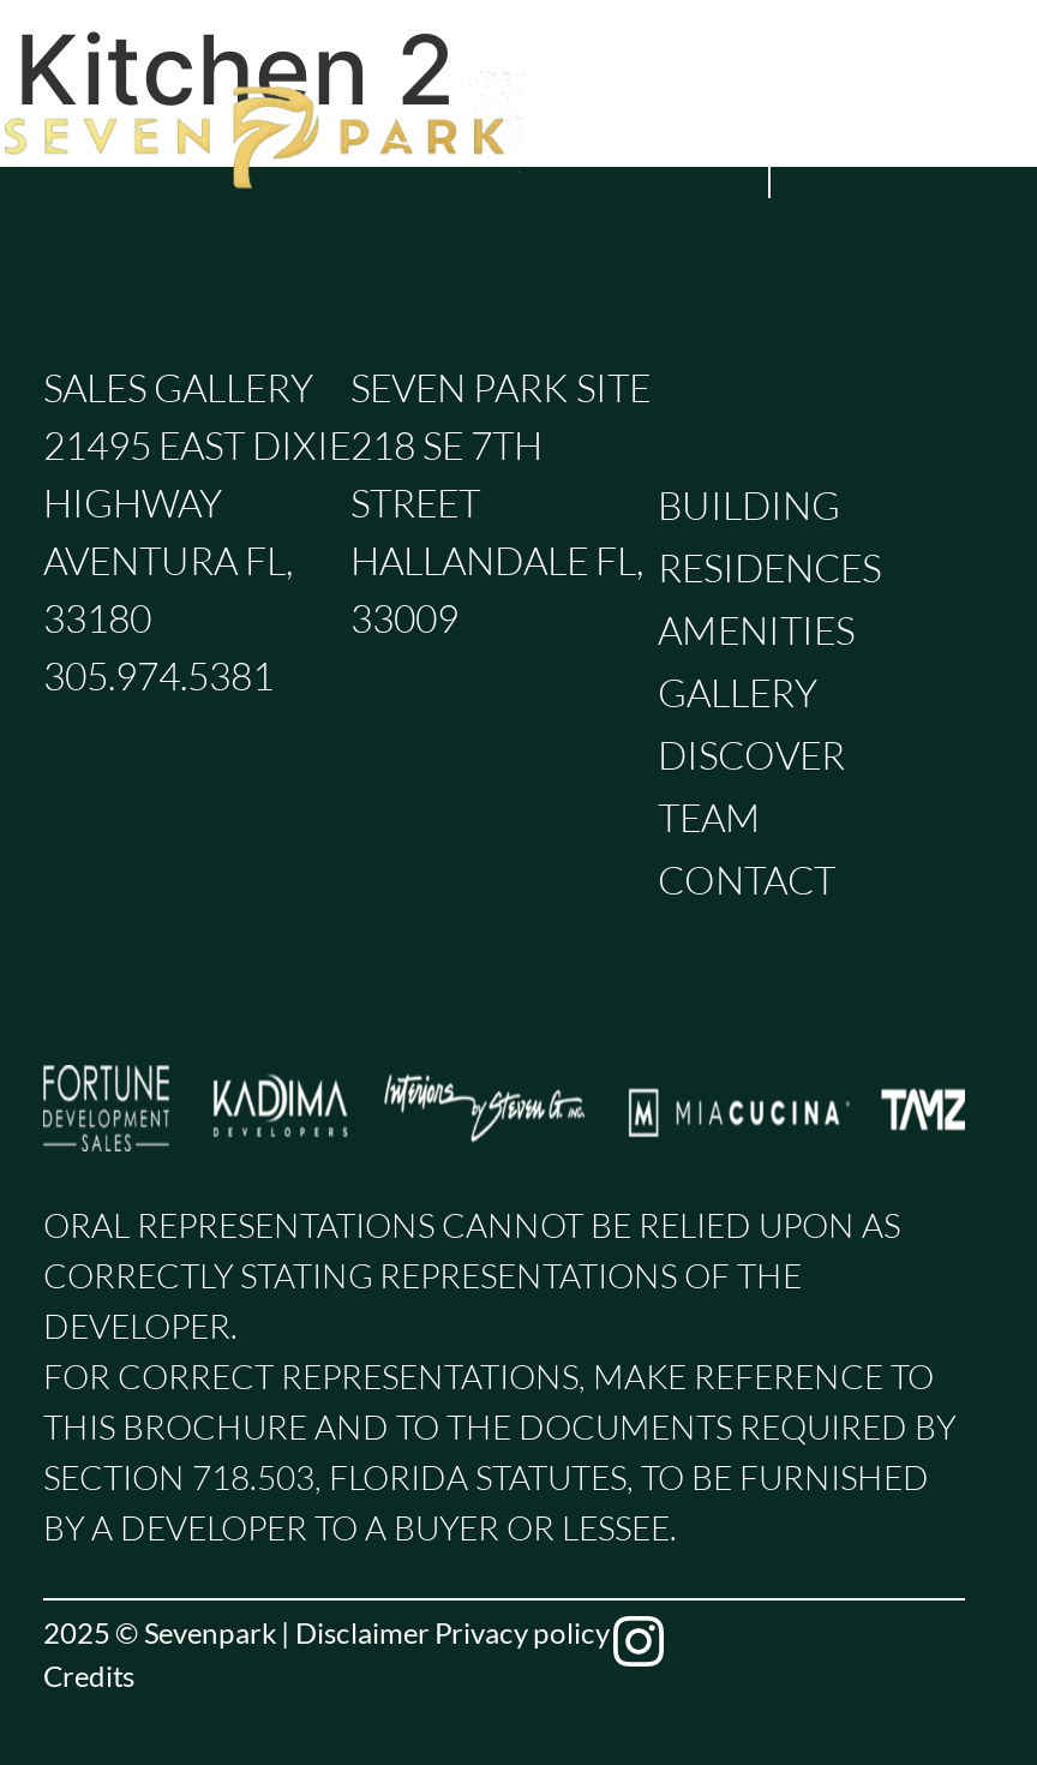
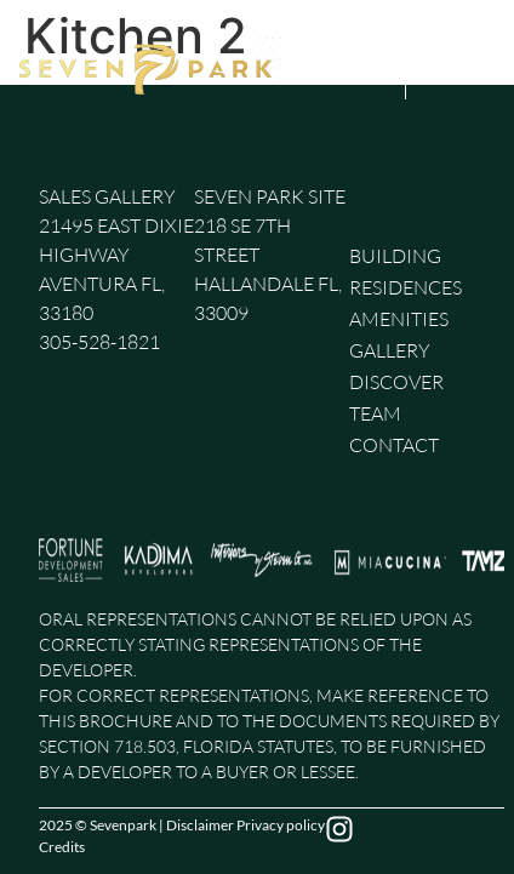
- 305.974.5381
+ 305-528-1821
